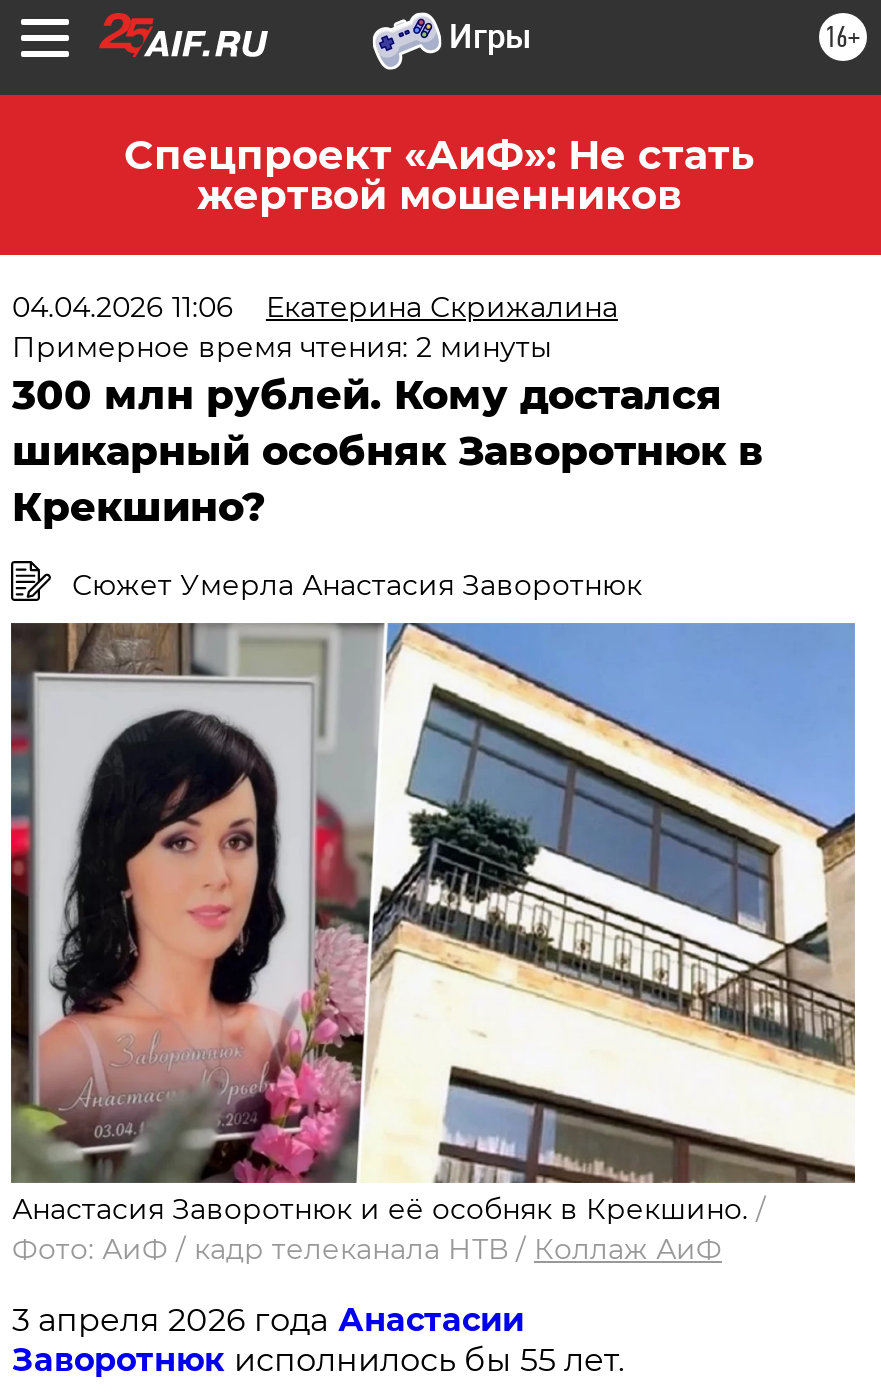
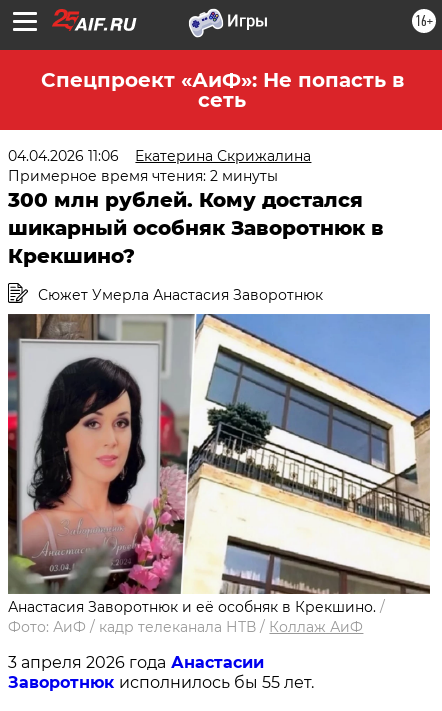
- Спецпроект «АиФ»: Не стать
- жертвой мошенников
+ Спецпроект «АиФ»: Не попасть в
+ сеть
